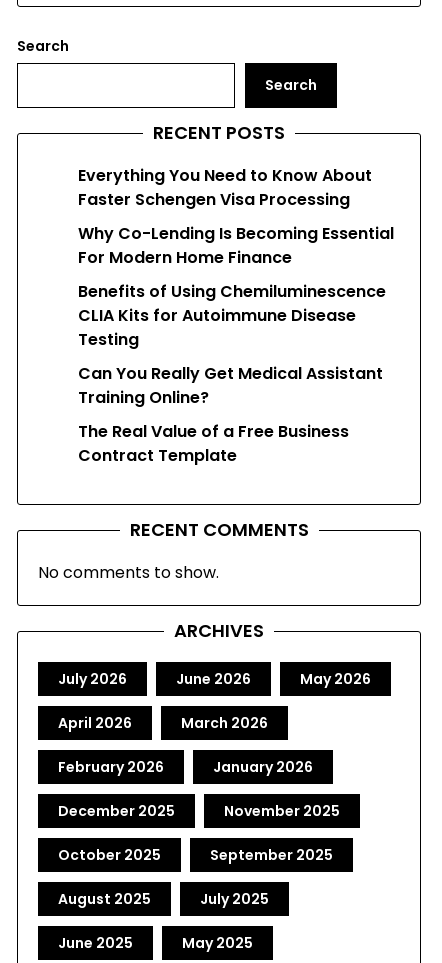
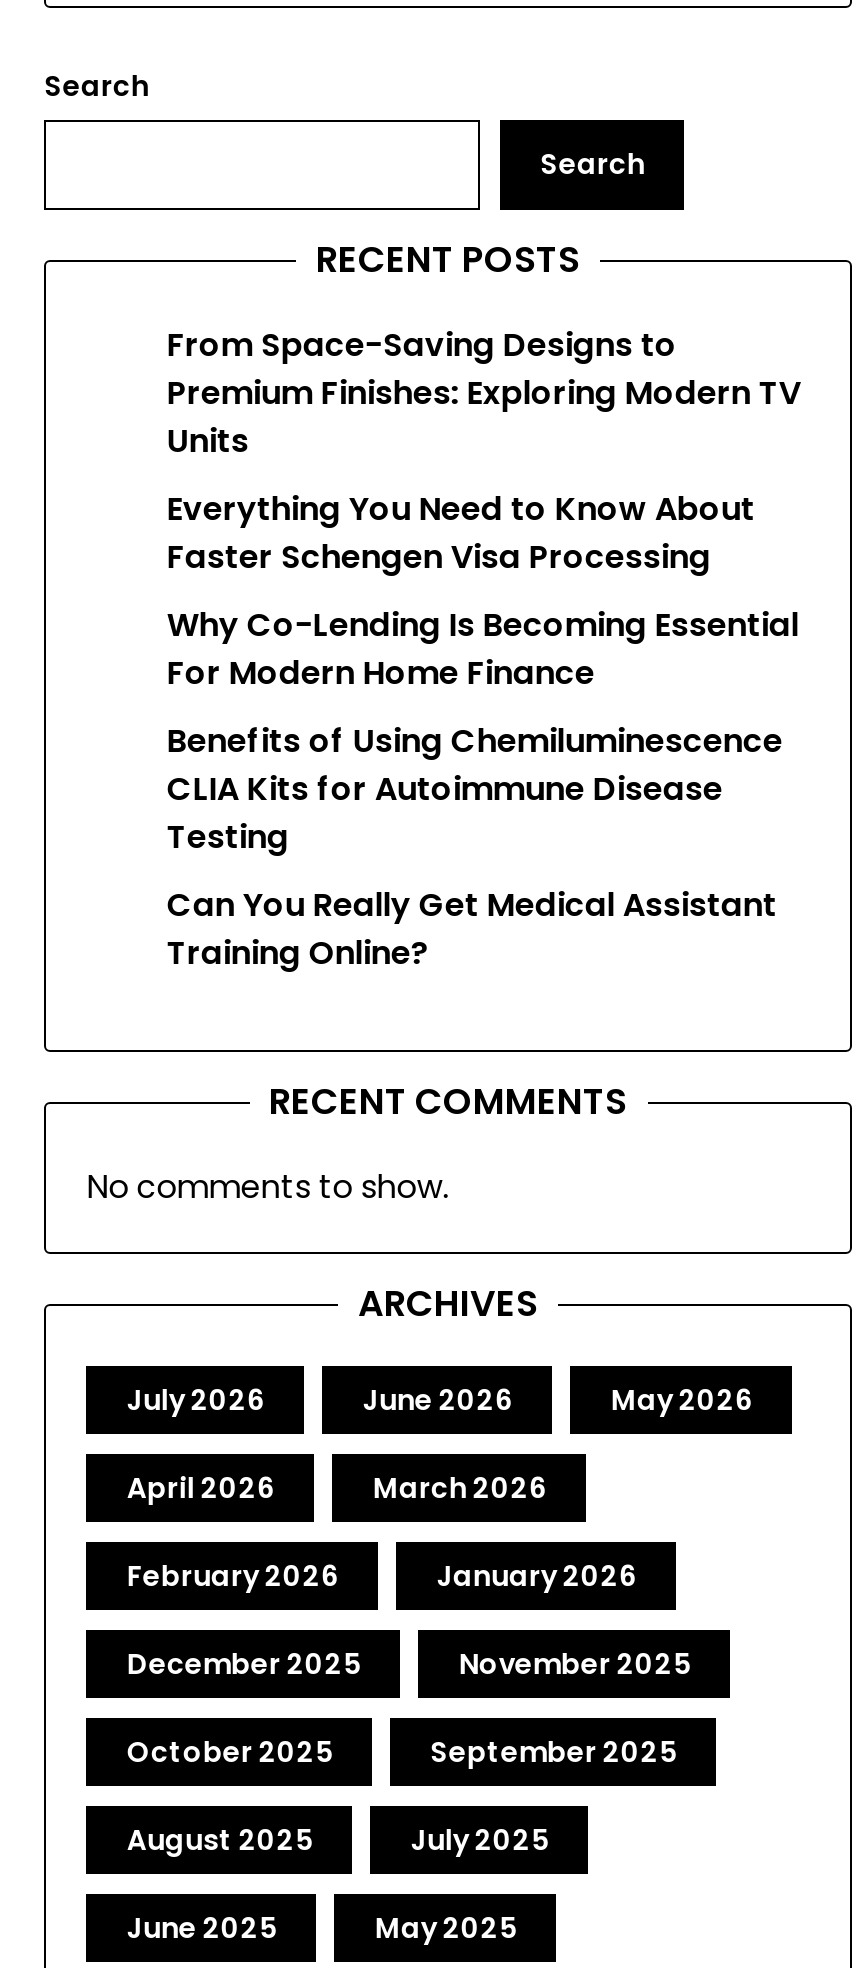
+ From Space-Saving Designs to
+ Premium Finishes: Exploring Modern TV
+ Units

moved down: Everything You Need to Know About | Faster Schengen Visa Processing | Why Co-Lending Is Becoming Essential | ... | Can You Really Get Medical Assistant | Training Online?

- The Real Value of a Free Business
- Contract Template
